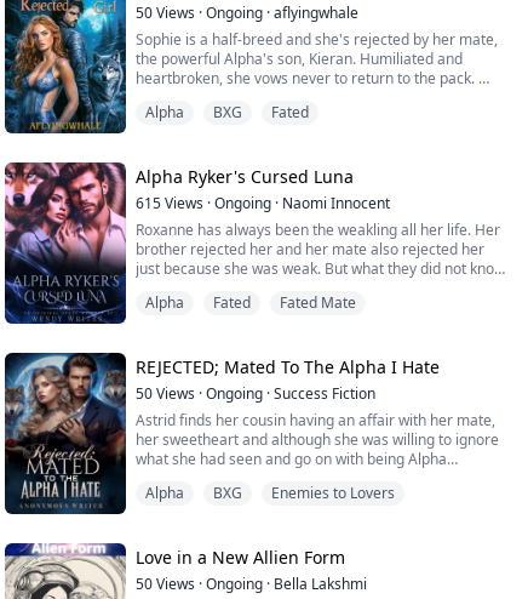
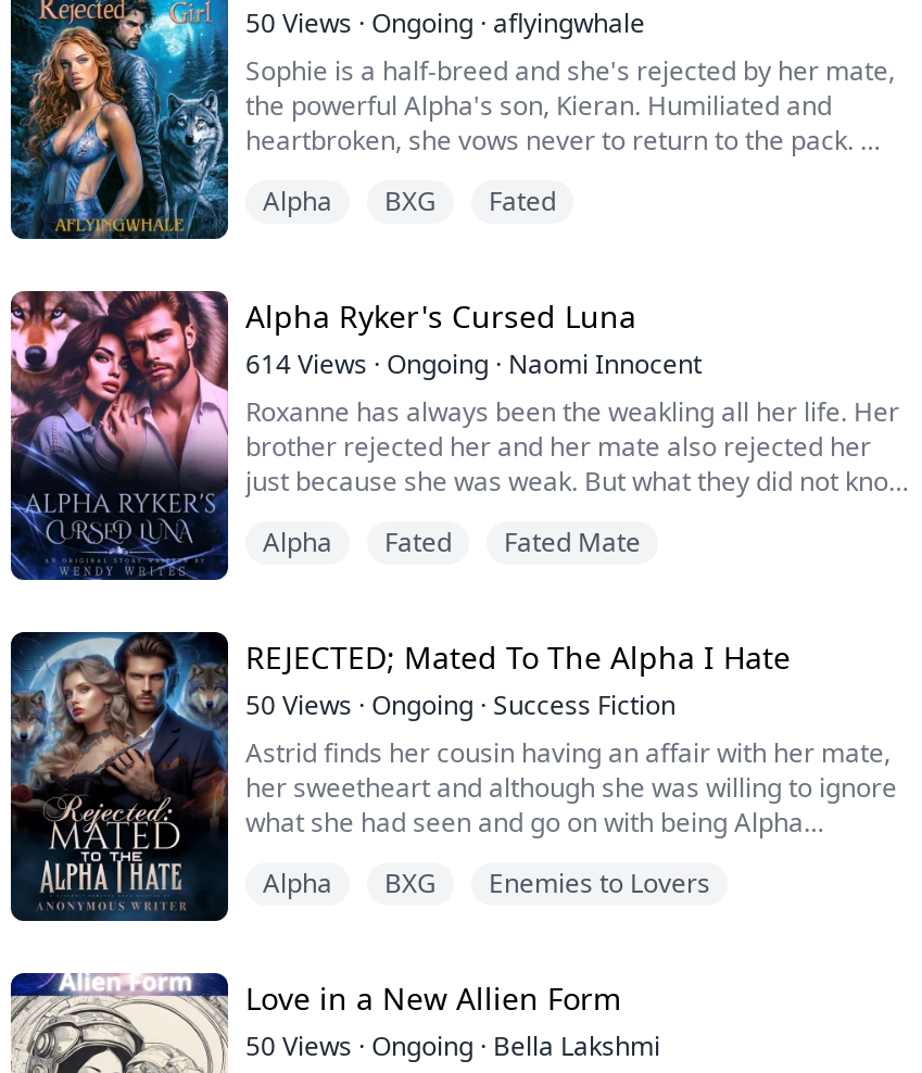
- 615 Views · Ongoing · Naomi Innocent
+ 614 Views · Ongoing · Naomi Innocent
